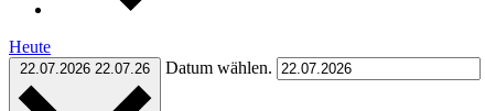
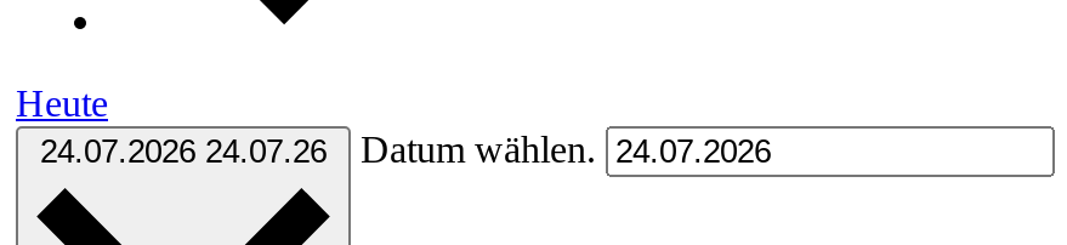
- 22.07.2026 22.07.26 Datum wählen.
+ 24.07.2026 24.07.26 Datum wählen.
